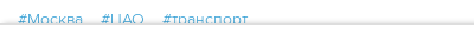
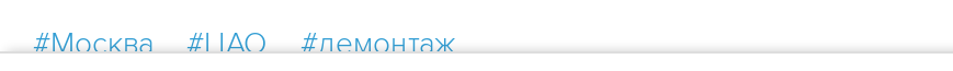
- #транспорт
+ #демонтаж
